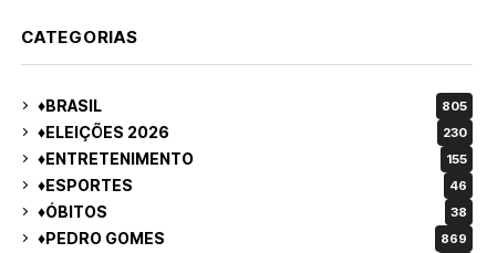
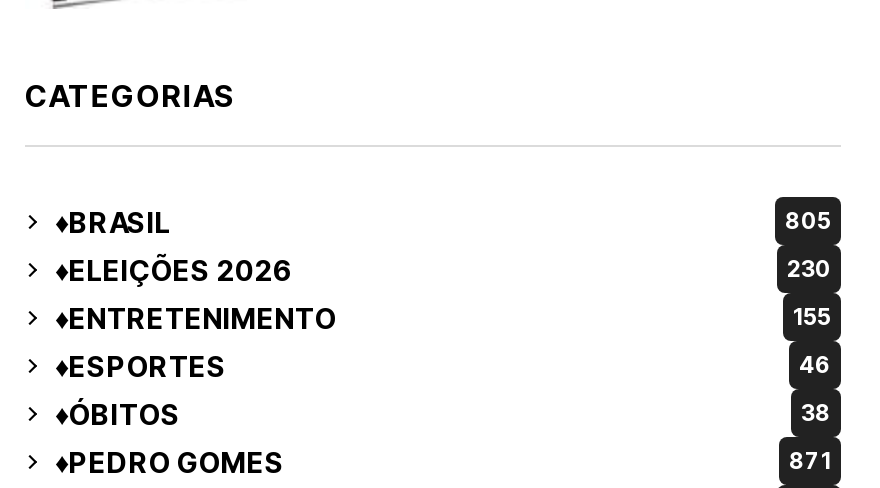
- 869
+ 871
